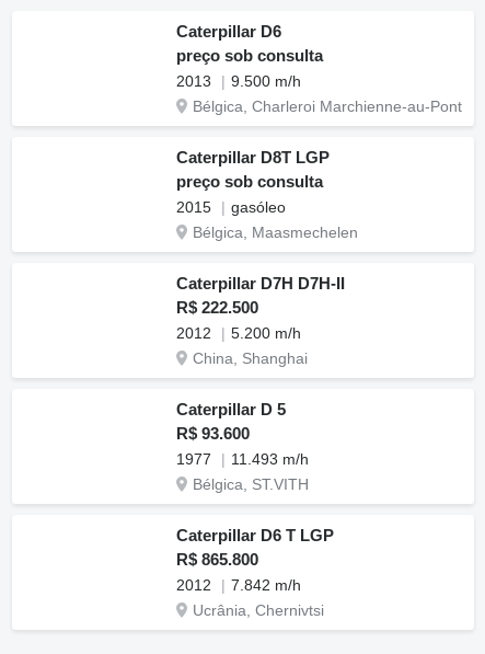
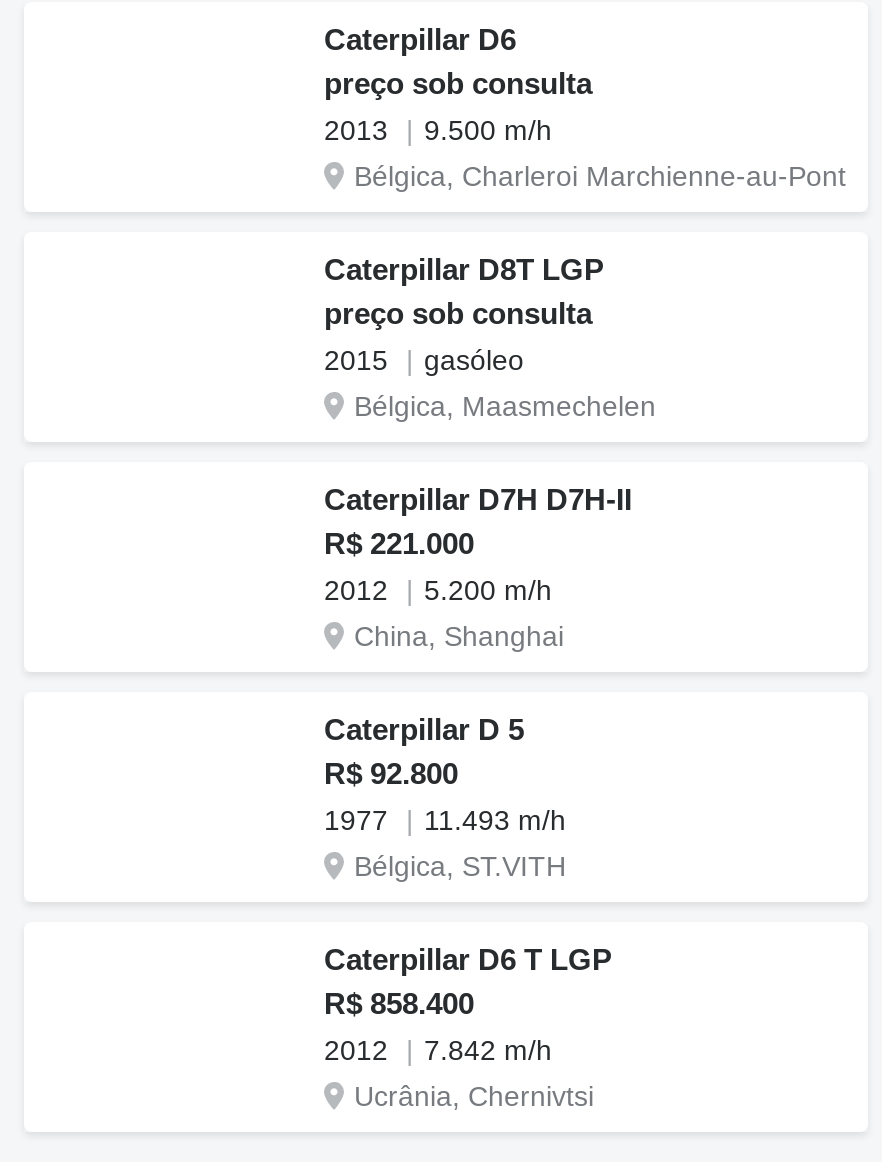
- R$ 222.500
+ R$ 221.000

- R$ 93.600
+ R$ 92.800

- R$ 865.800
+ R$ 858.400
